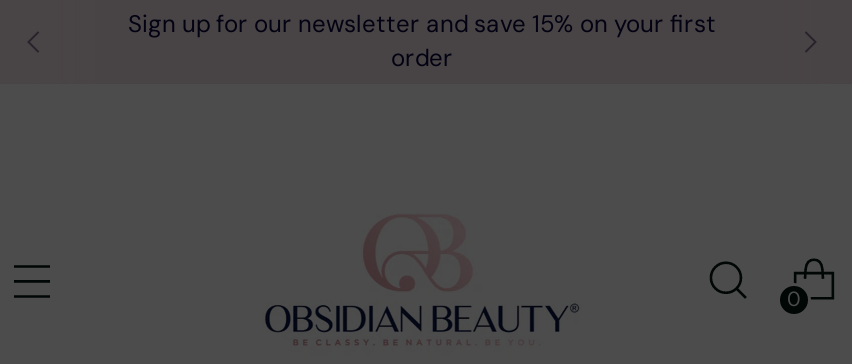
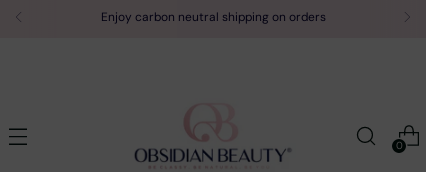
- Sign up for our newsletter and save 15% on your first
- order
+ Enjoy carbon neutral shipping on orders
